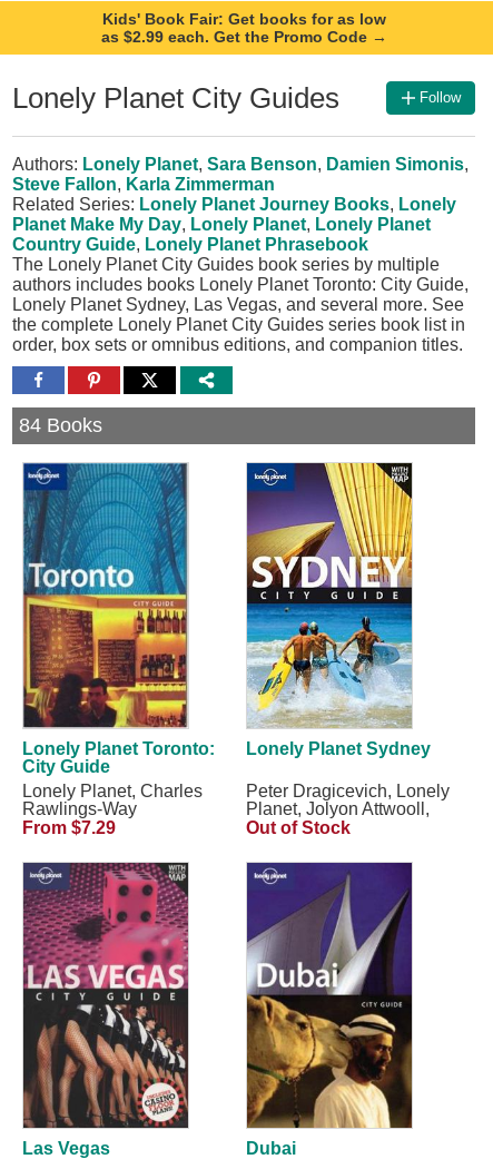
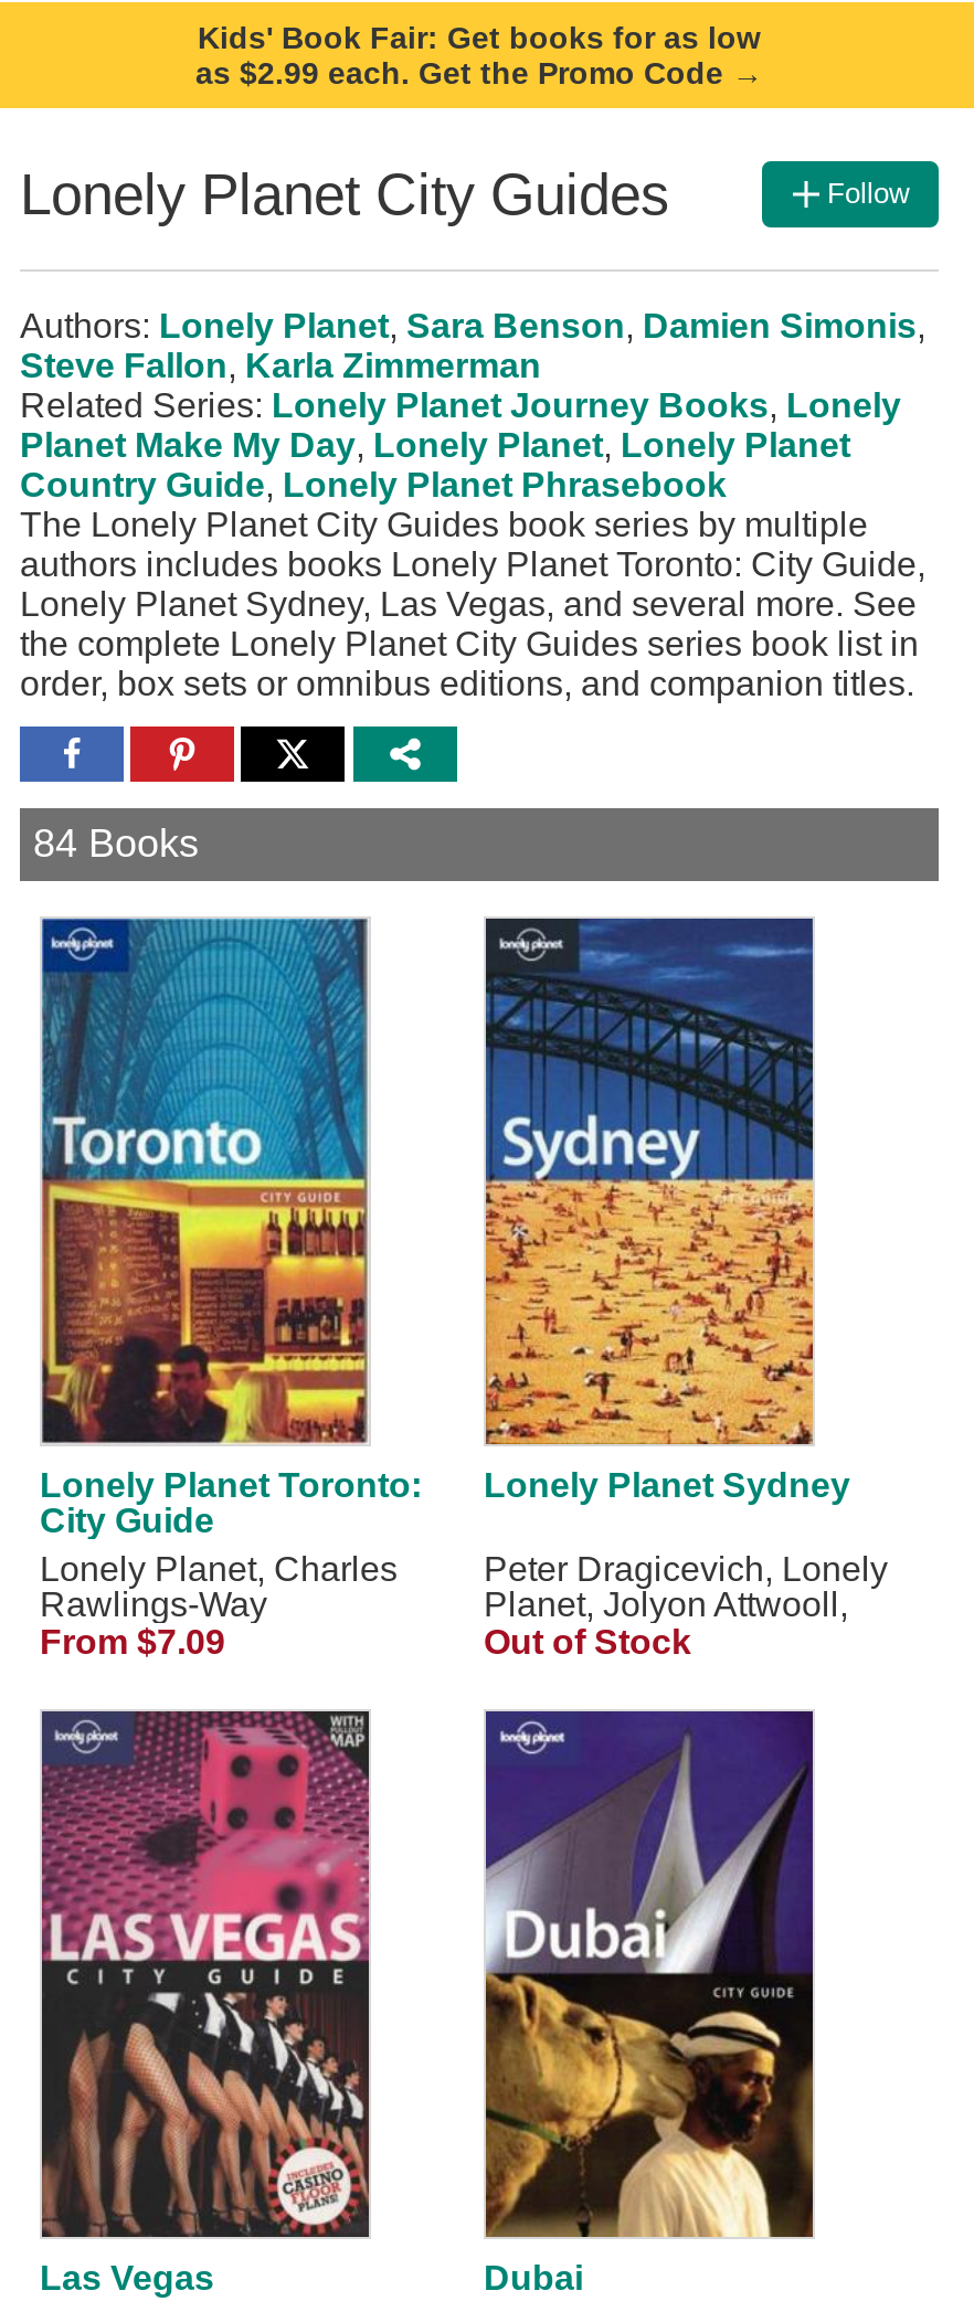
- [image]
+ [image]

- From $7.29
+ From $7.09
